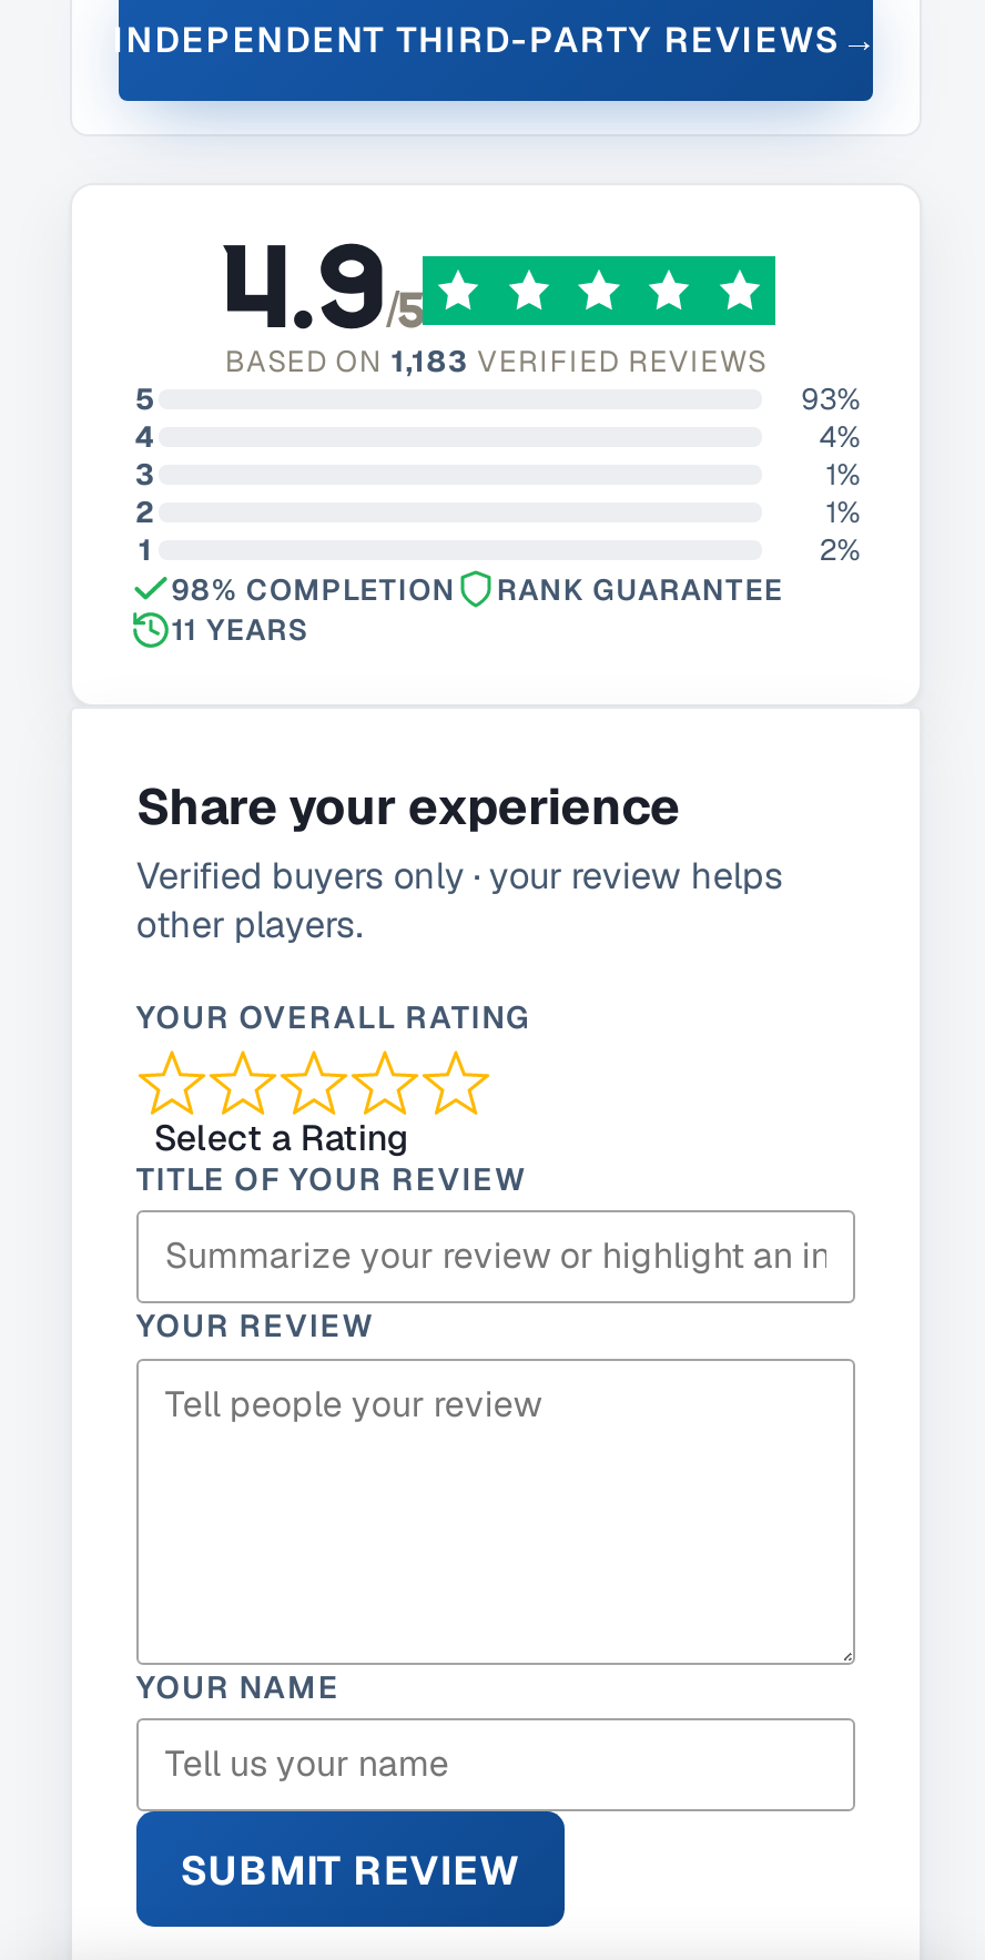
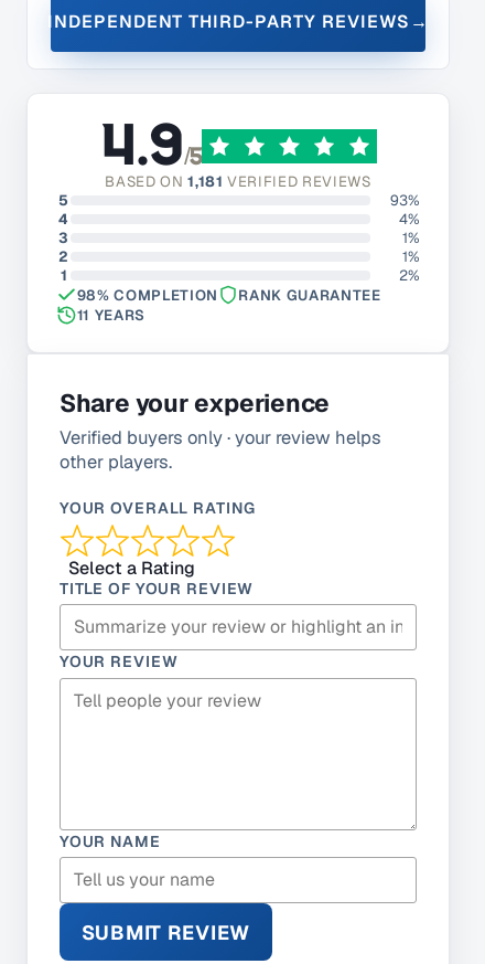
- BASED ON 1,183 VERIFIED REVIEWS
+ BASED ON 1,181 VERIFIED REVIEWS
